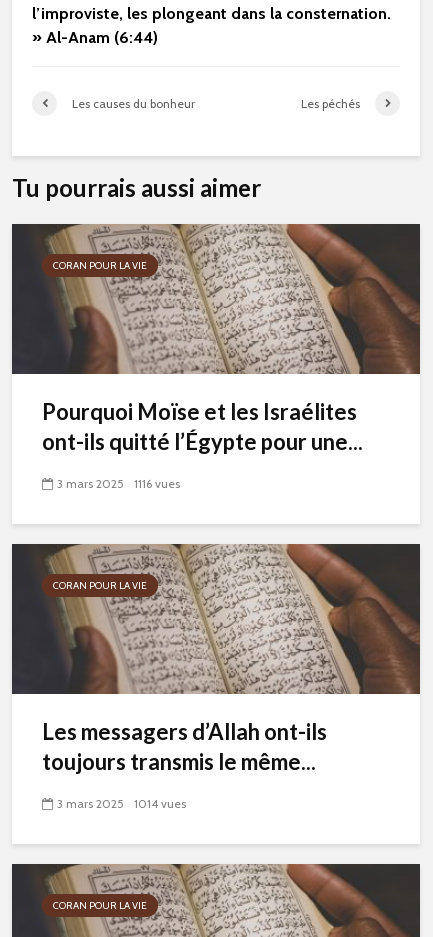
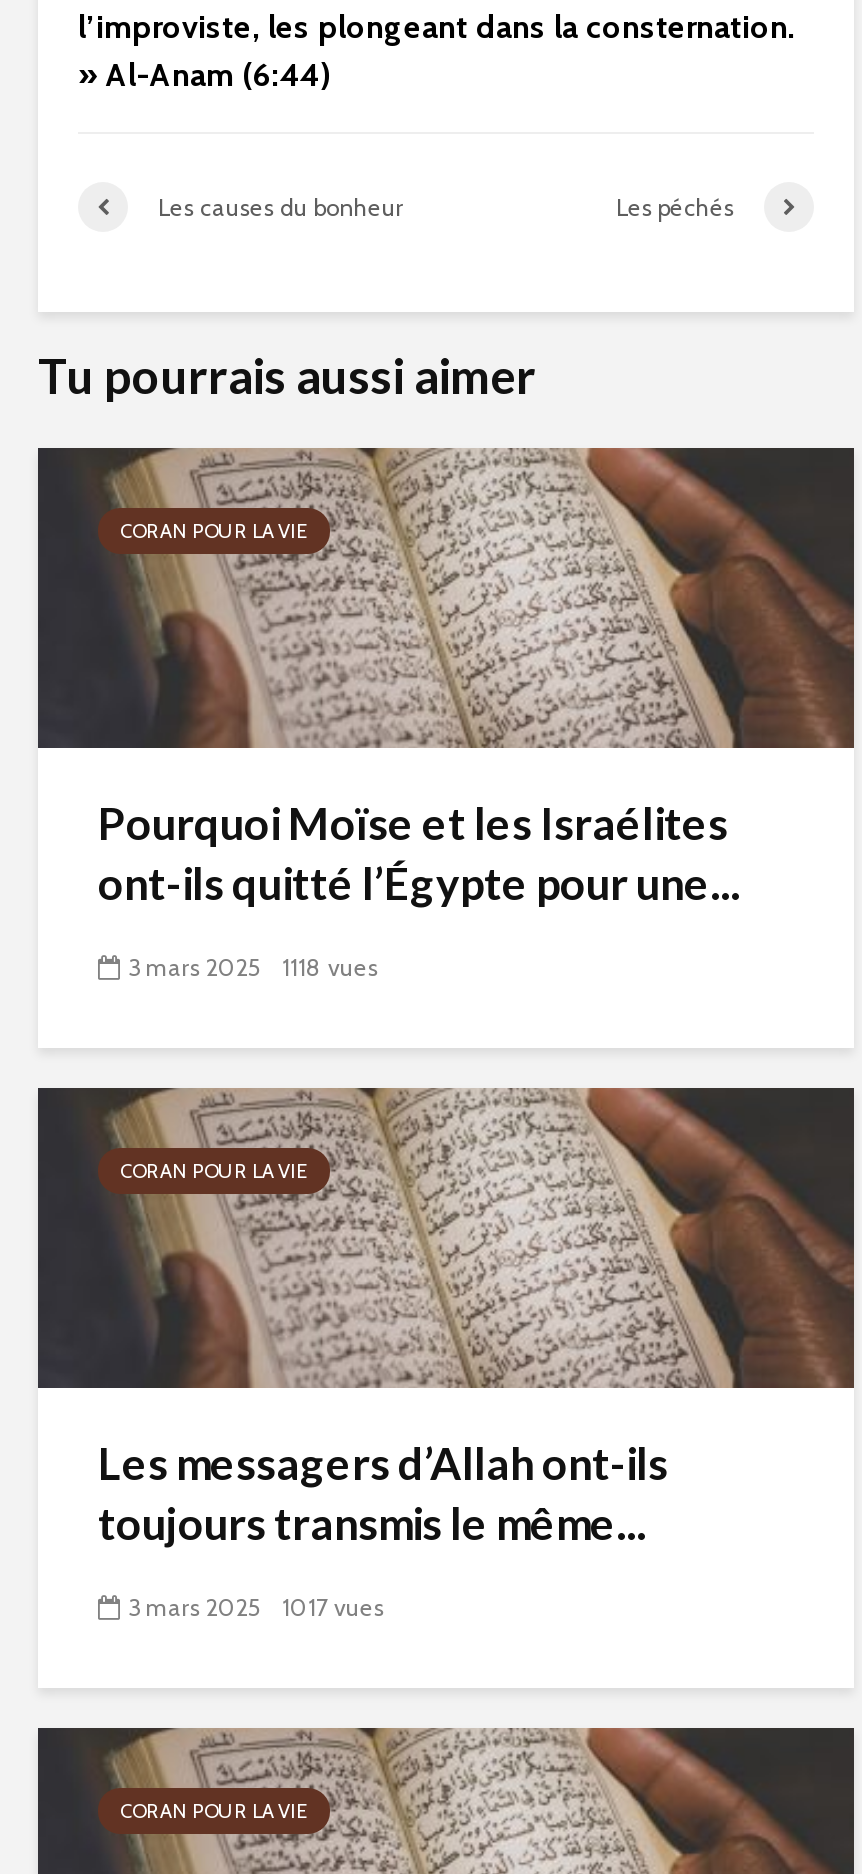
- 3 mars 2025 1116 vues
+ 3 mars 2025 1118 vues

- 3 mars 2025 1014 vues
+ 3 mars 2025 1017 vues
